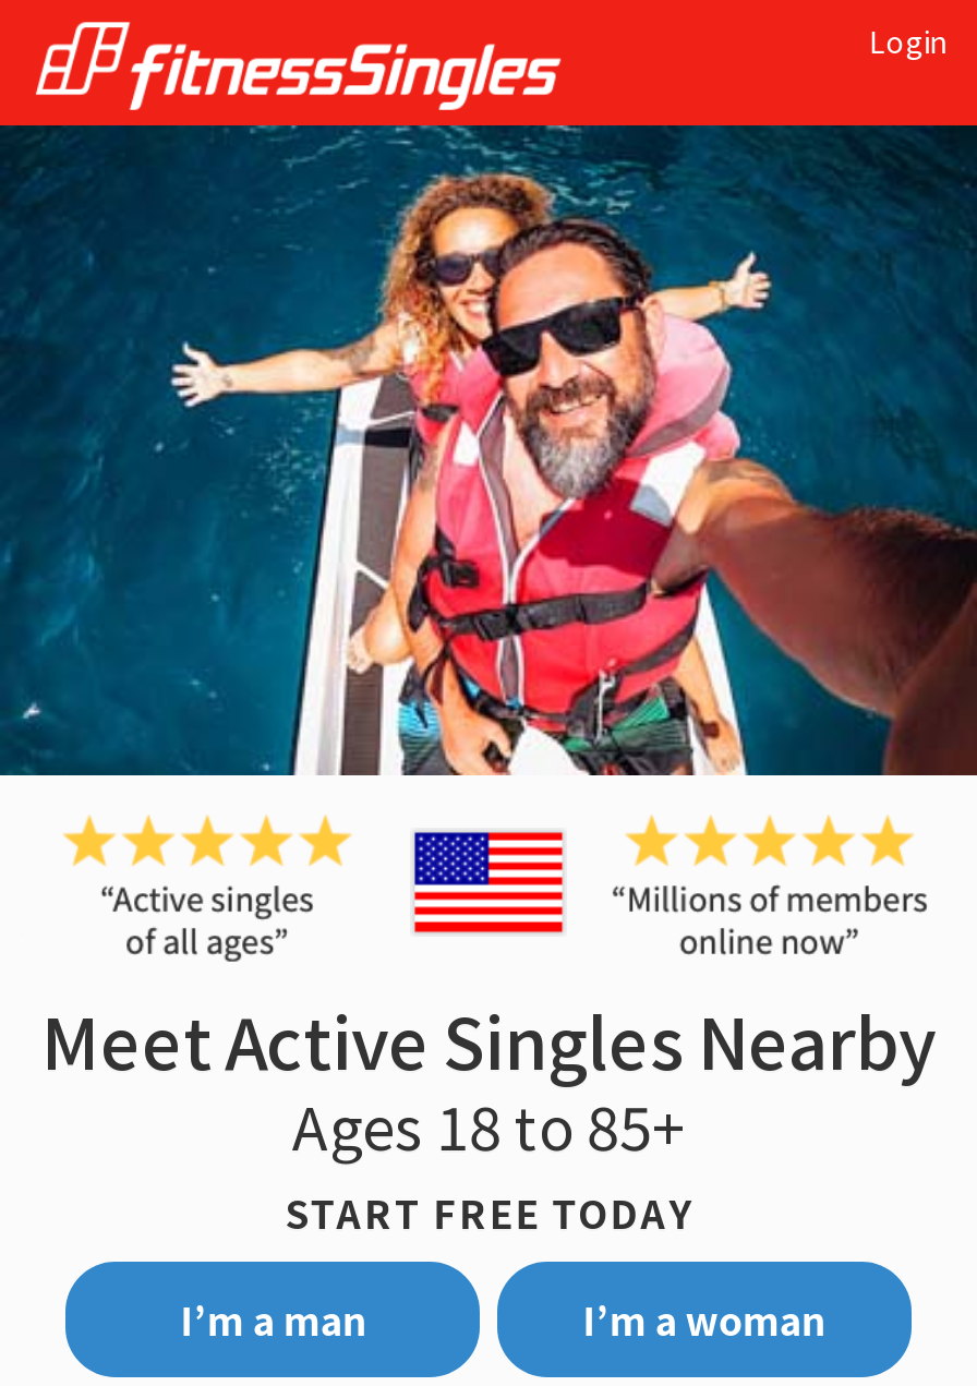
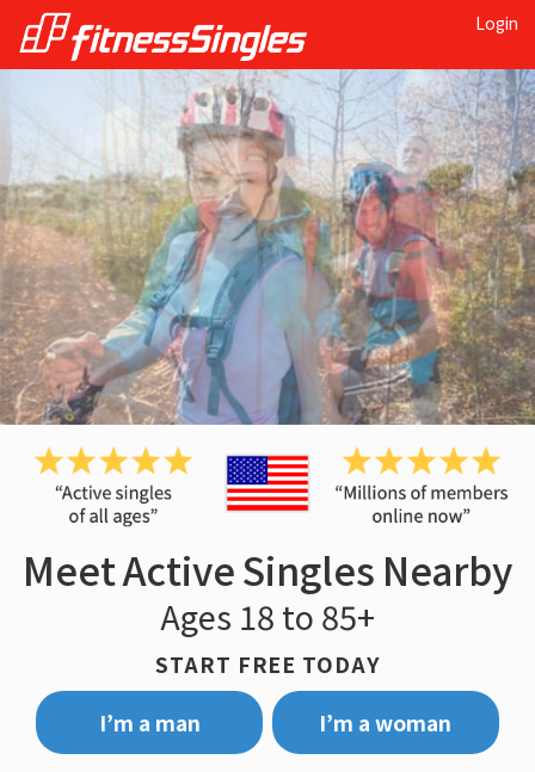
- [image]
+ [image]
